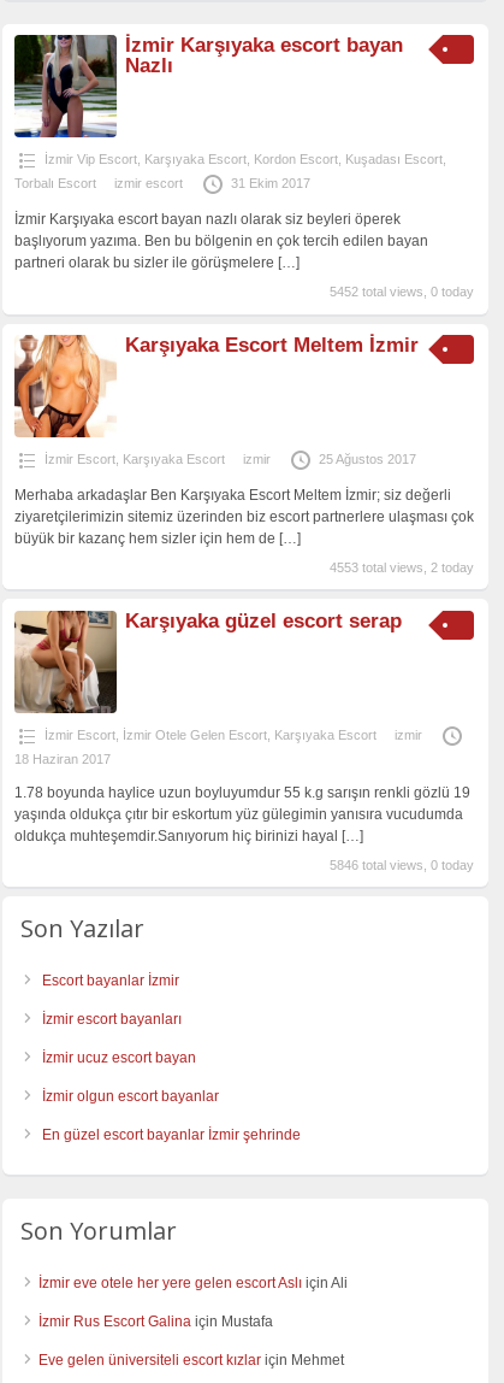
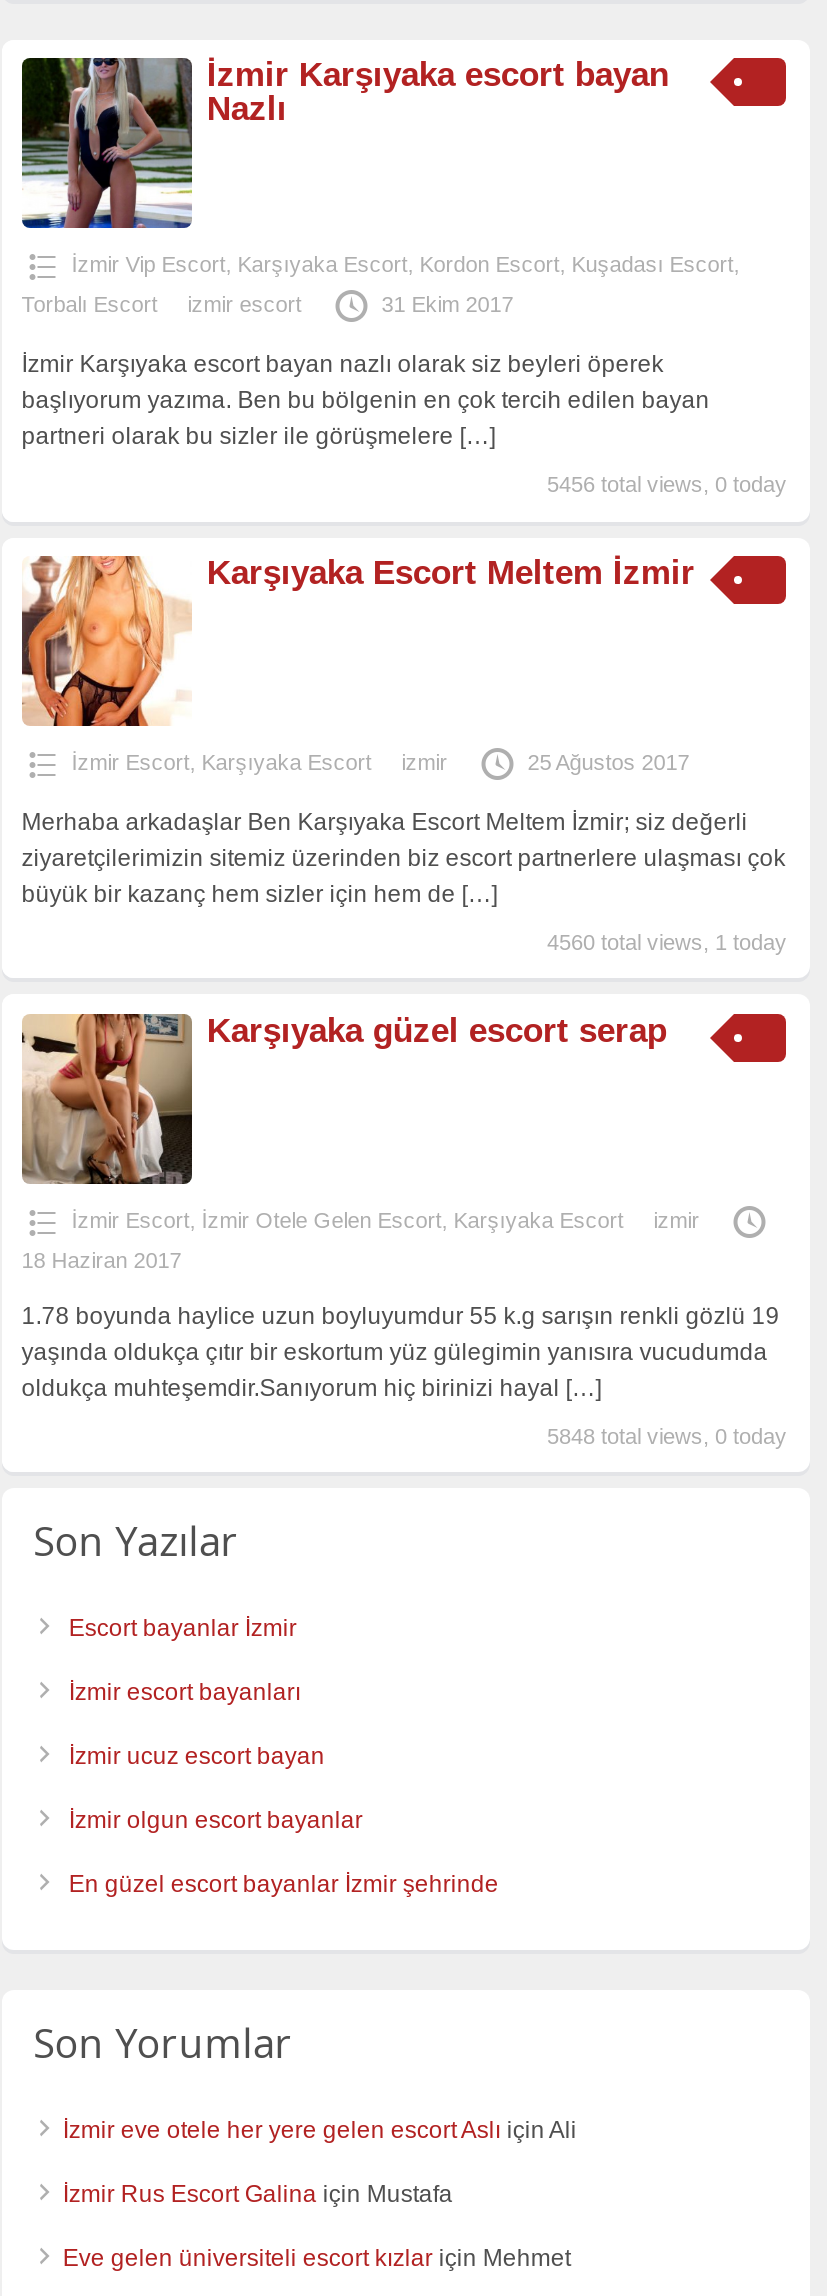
- 5452 total views, 0 today
+ 5456 total views, 0 today

- 4553 total views, 2 today
+ 4560 total views, 1 today

- 5846 total views, 0 today
+ 5848 total views, 0 today
